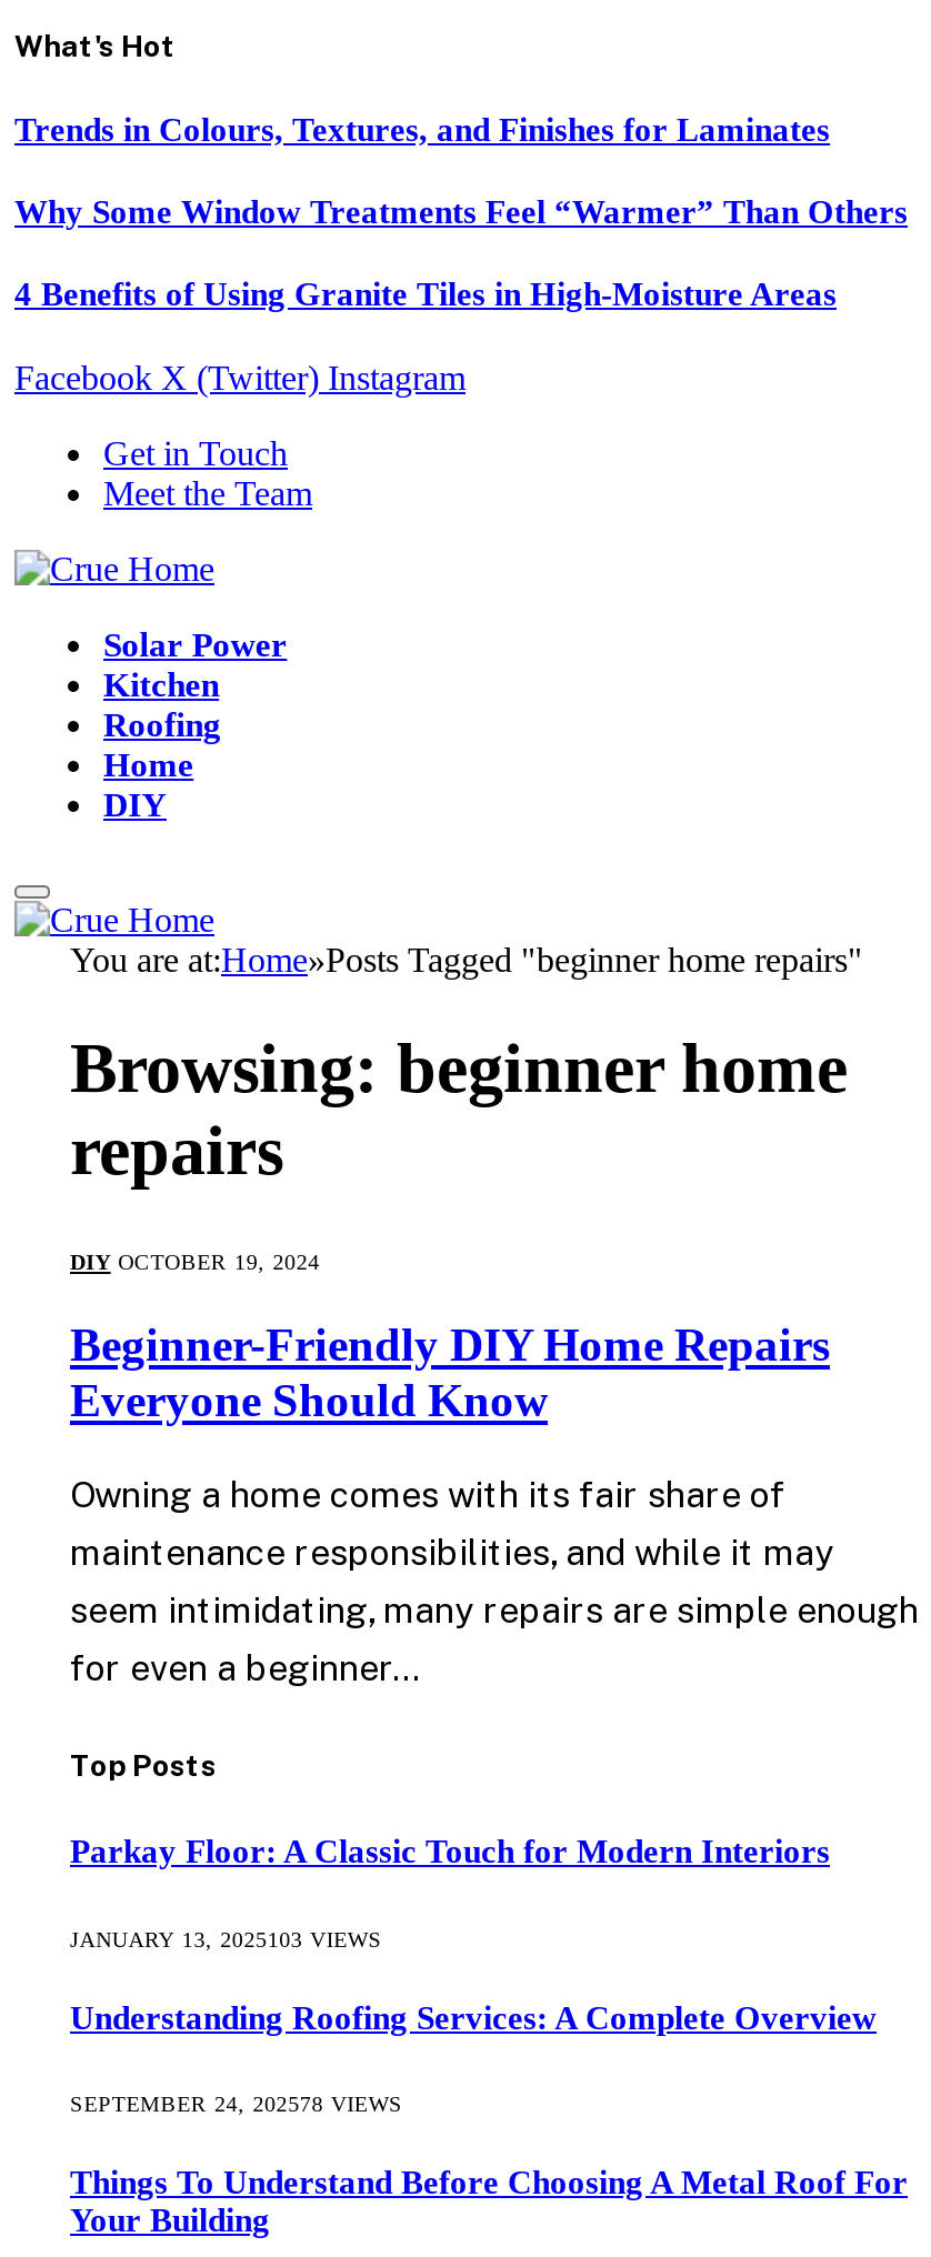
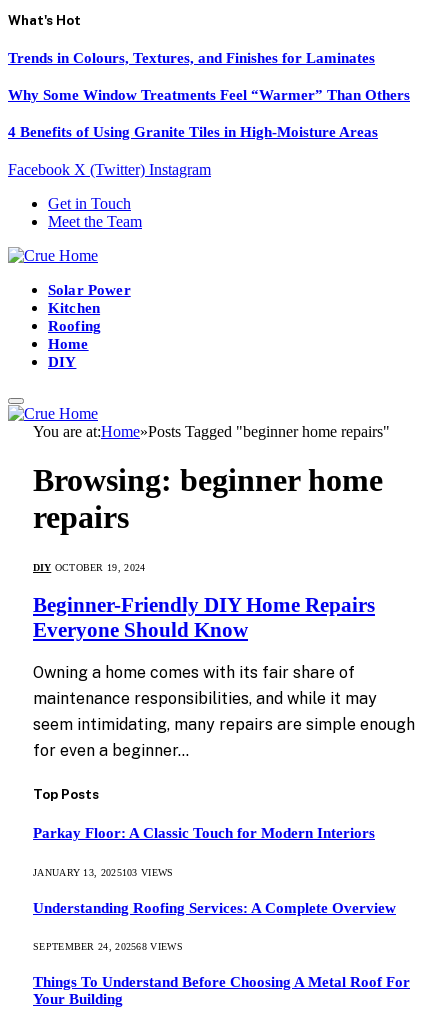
- SEPTEMBER 24, 202578 VIEWS
+ SEPTEMBER 24, 202568 VIEWS
